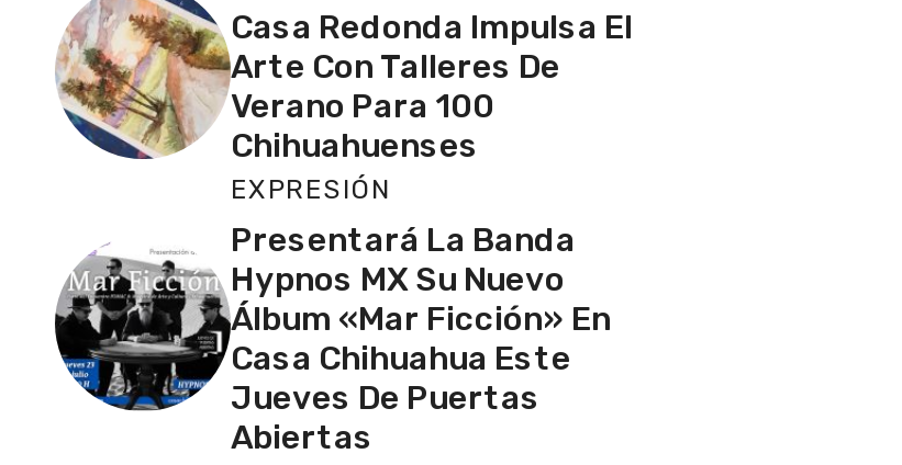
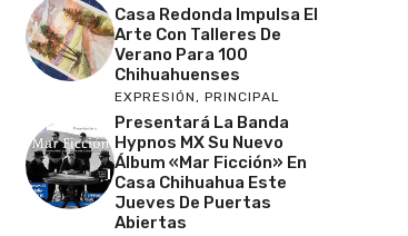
- EXPRESIÓN
+ EXPRESIÓN, PRINCIPAL
